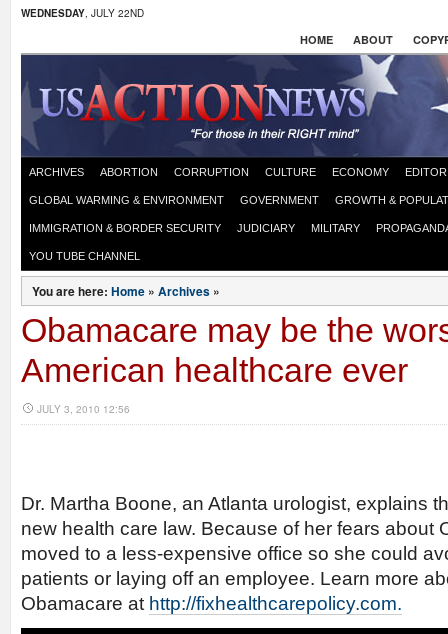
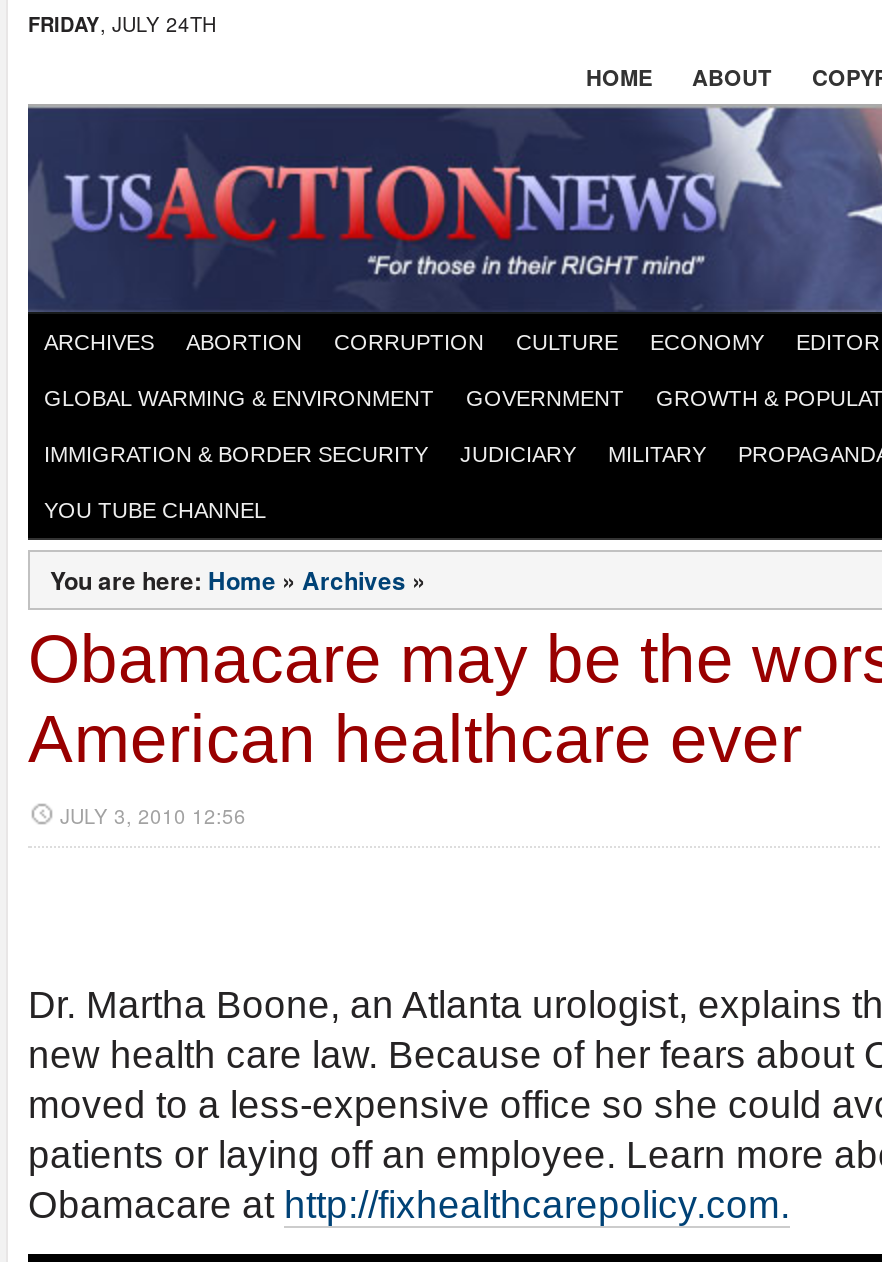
- WEDNESDAY, JULY 22ND
+ FRIDAY, JULY 24TH
